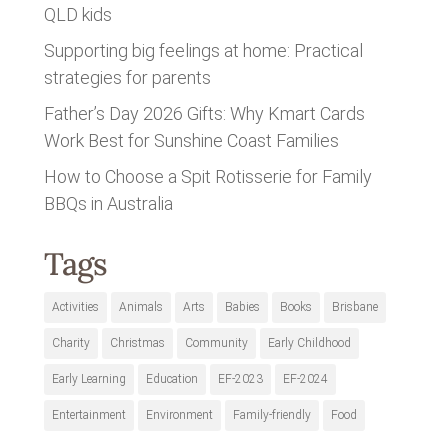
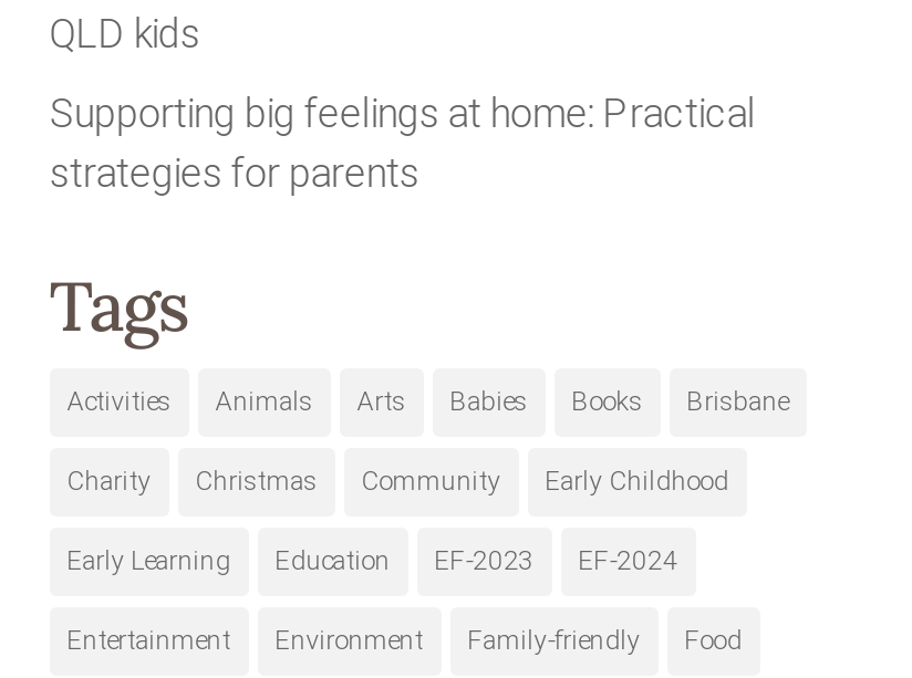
- Father’s Day 2026 Gifts: Why Kmart Cards
- Work Best for Sunshine Coast Families
- How to Choose a Spit Rotisserie for Family
- BBQs in Australia
